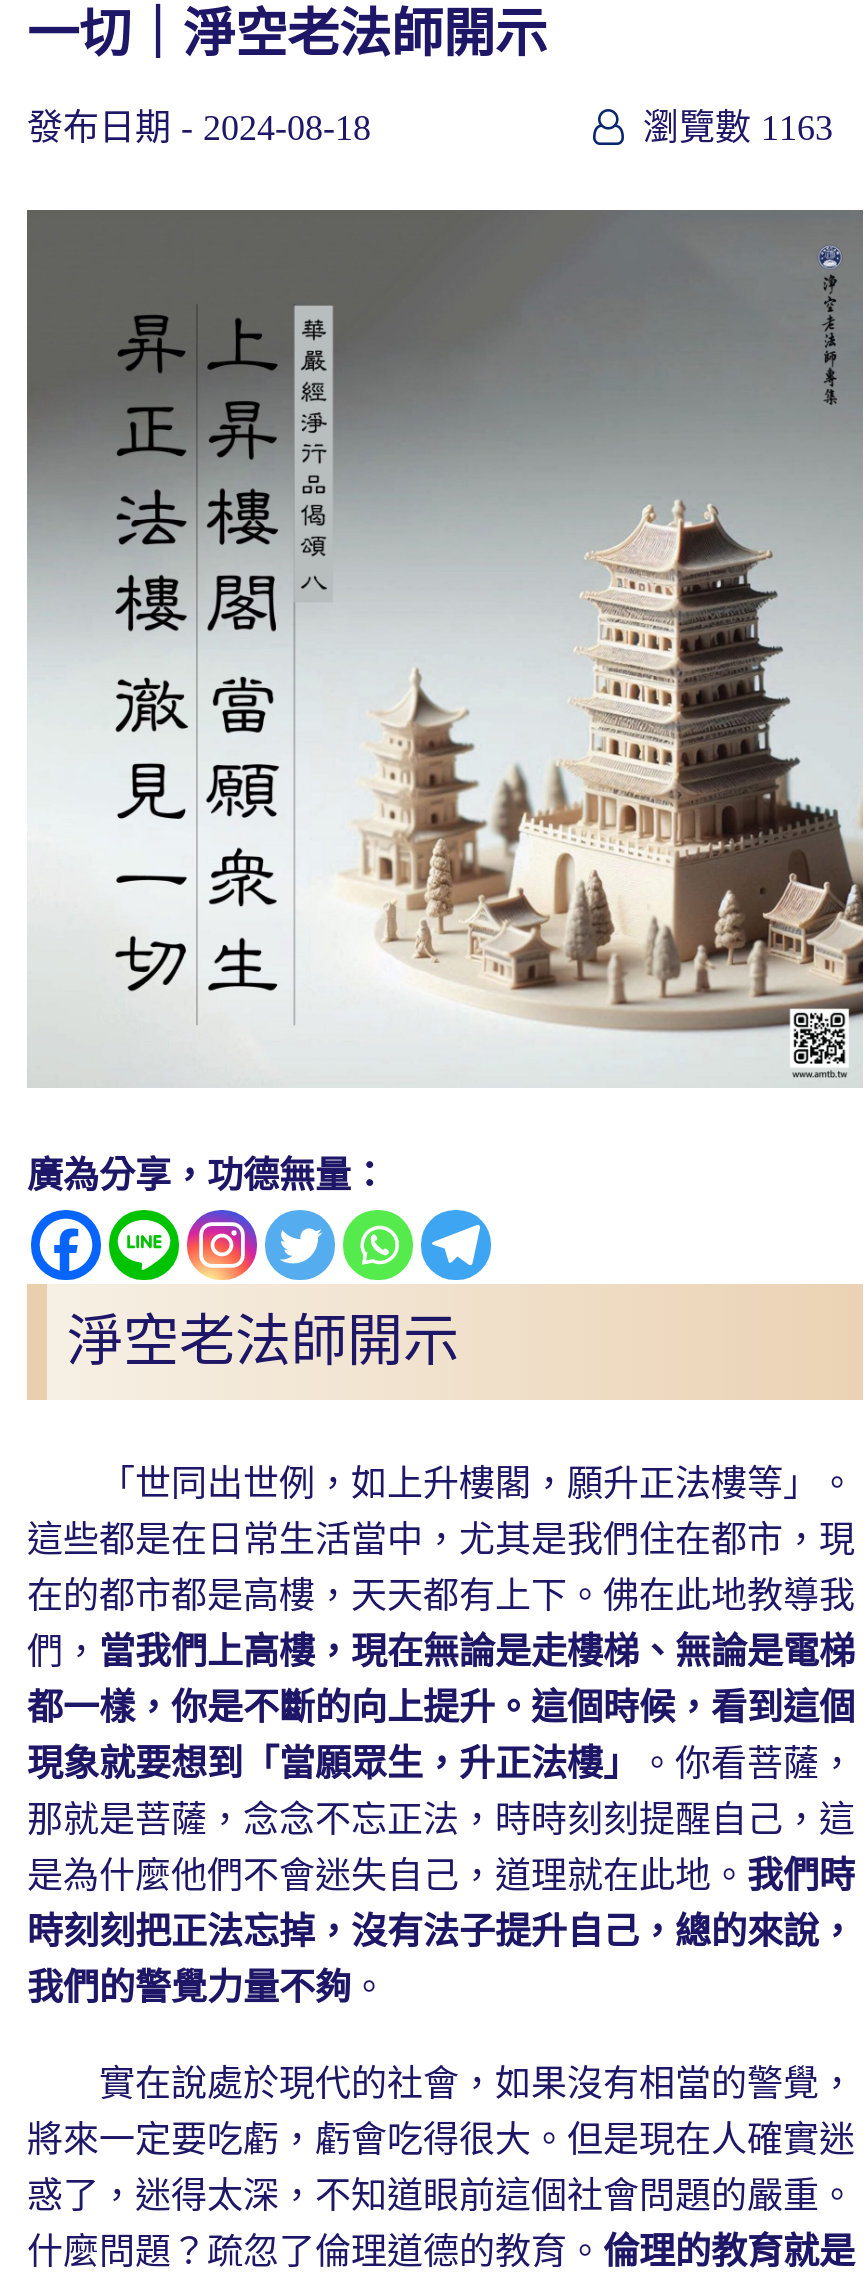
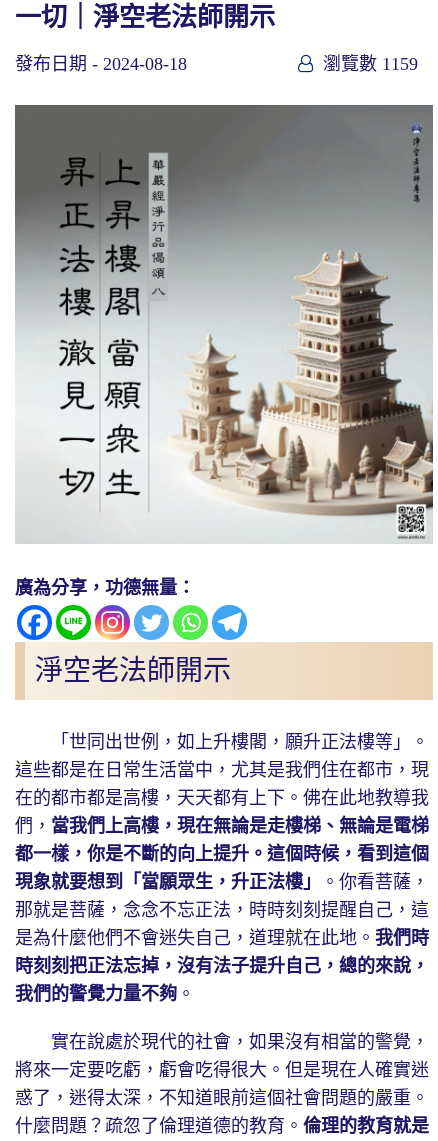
- 瀏覽數 1163
+ 瀏覽數 1159
